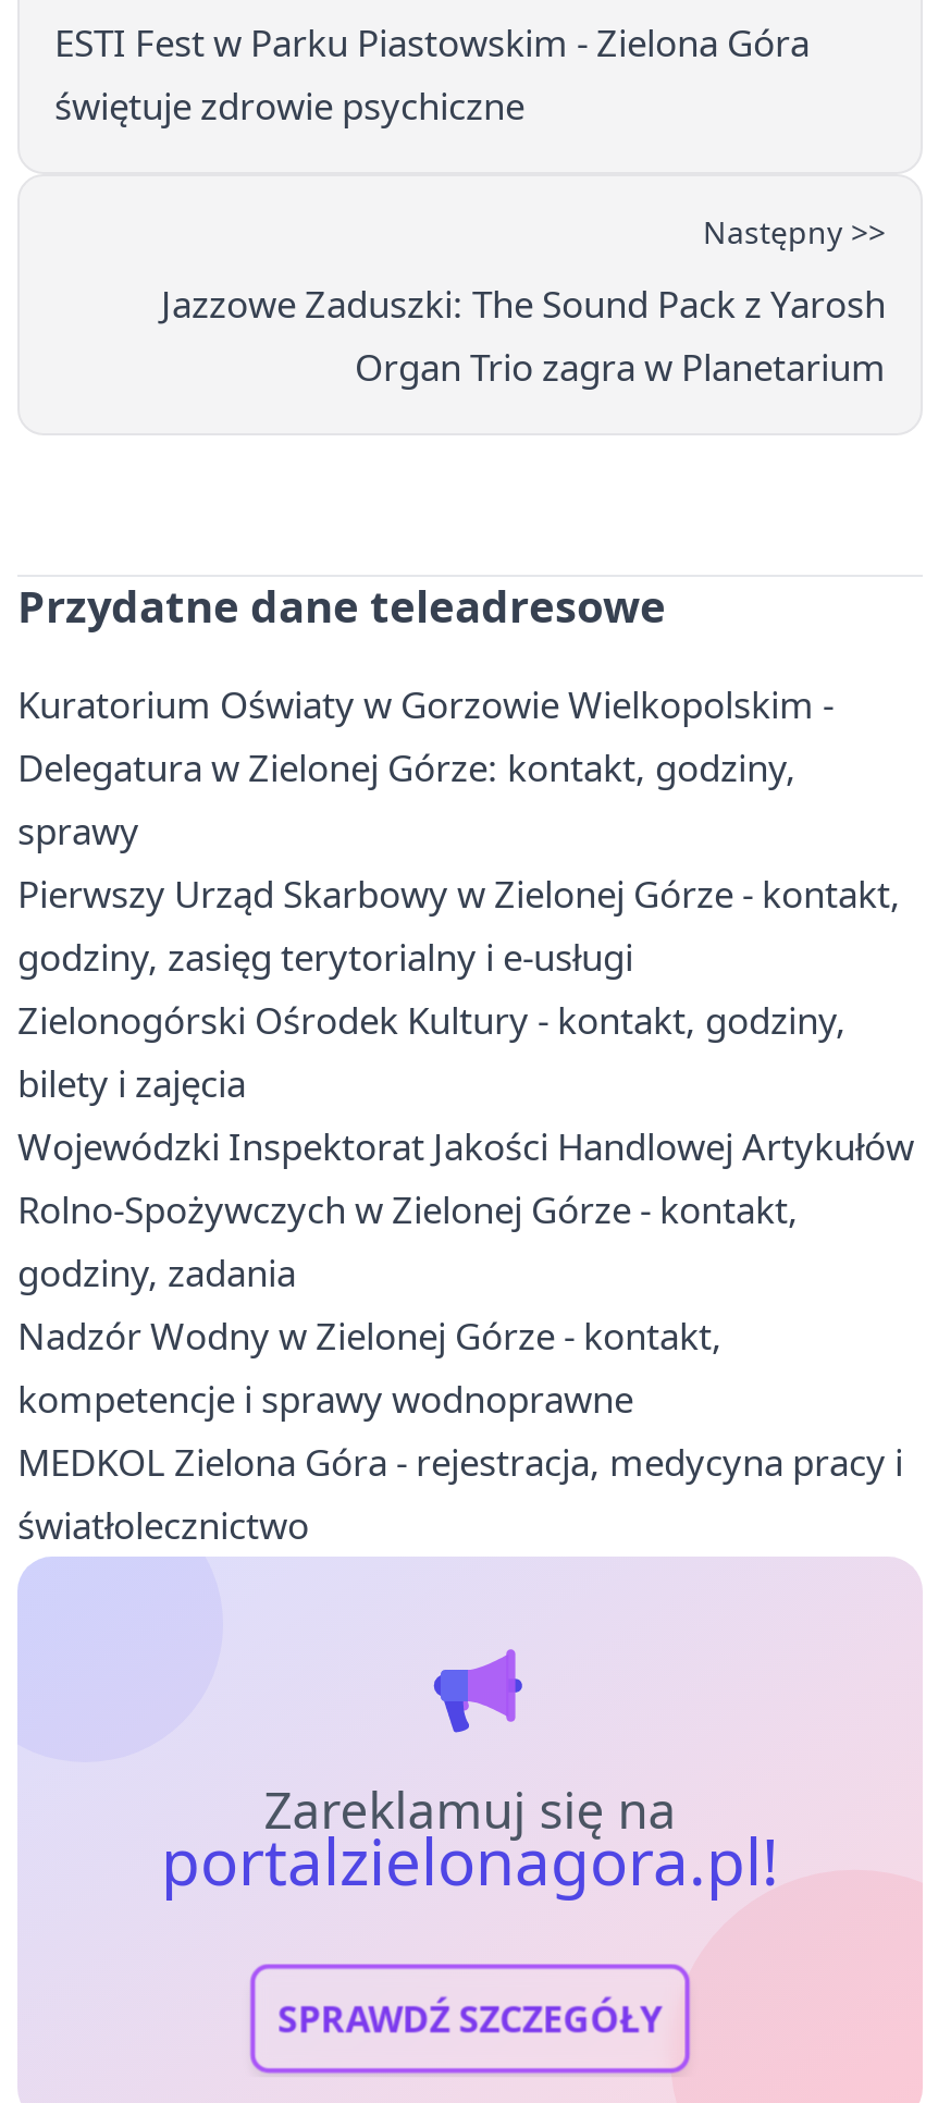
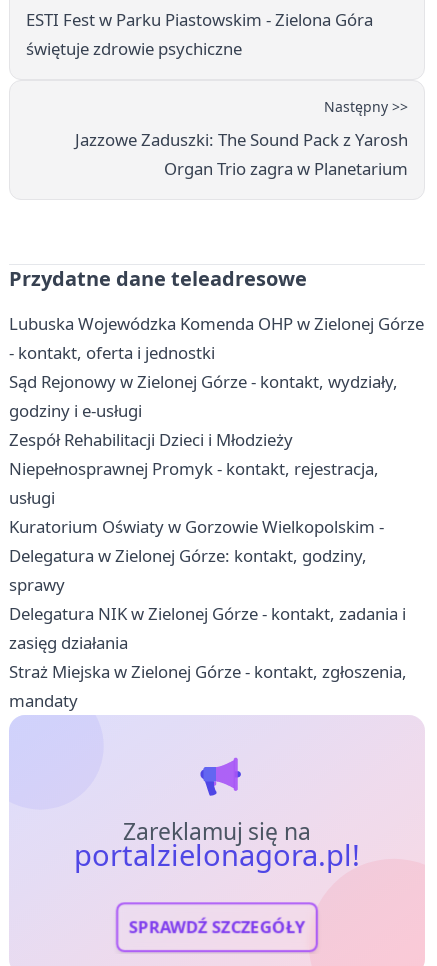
+ Lubuska Wojewódzka Komenda OHP w Zielonej Górze
+ - kontakt, oferta i jednostki
+ Sąd Rejonowy w Zielonej Górze - kontakt, wydziały,
+ godziny i e-usługi
+ Zespół Rehabilitacji Dzieci i Młodzieży
+ Niepełnosprawnej Promyk - kontakt, rejestracja,
+ usługi

moved down: Kuratorium Oświaty w Gorzowie Wielkopolskim - | Delegatura w Zielonej Górze: kontakt, godziny, | sprawy

- Pierwszy Urząd Skarbowy w Zielonej Górze - kontakt,
- godziny, zasięg terytorialny i e-usługi
- Zielonogórski Ośrodek Kultury - kontakt, godziny,
- bilety i zajęcia
- Wojewódzki Inspektorat Jakości Handlowej Artykułów
- Rolno-Spożywczych w Zielonej Górze - kontakt,
- godziny, zadania
- Nadzór Wodny w Zielonej Górze - kontakt,
- kompetencje i sprawy wodnoprawne
- MEDKOL Zielona Góra - rejestracja, medycyna pracy i
- światłolecznictwo
+ Delegatura NIK w Zielonej Górze - kontakt, zadania i
+ zasięg działania
+ Straż Miejska w Zielonej Górze - kontakt, zgłoszenia,
+ mandaty
